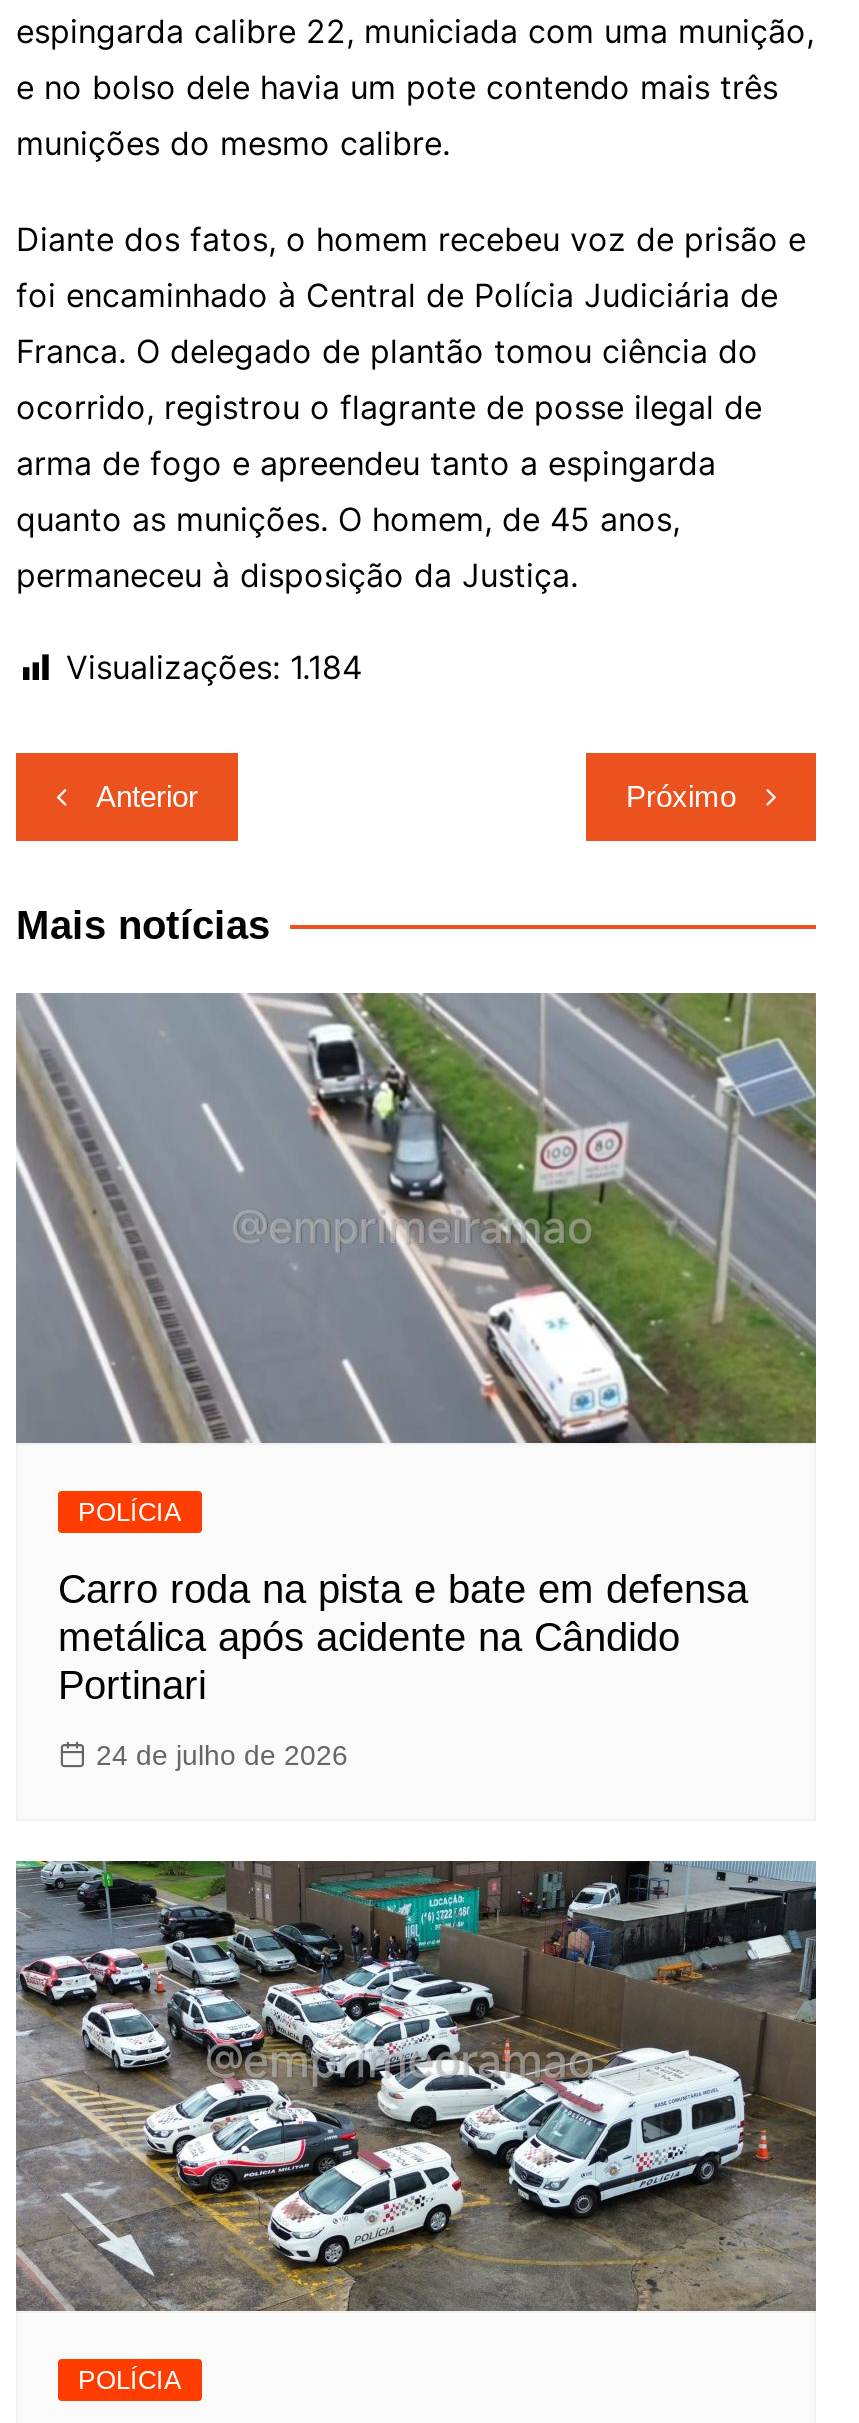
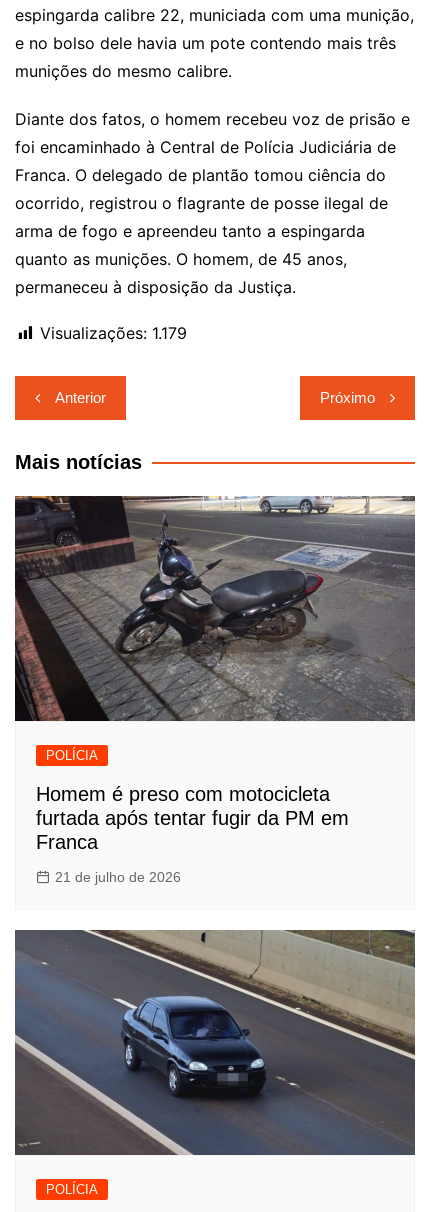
- Visualizações: 1.184
+ Visualizações: 1.179

- [image]
+ [image]

- Carro roda na pista e bate em defensa
- metálica após acidente na Cândido
- Portinari
+ Homem é preso com motocicleta
+ furtada após tentar fugir da PM em
+ Franca

- 24 de julho de 2026
+ 21 de julho de 2026

- [image]
+ [image]
